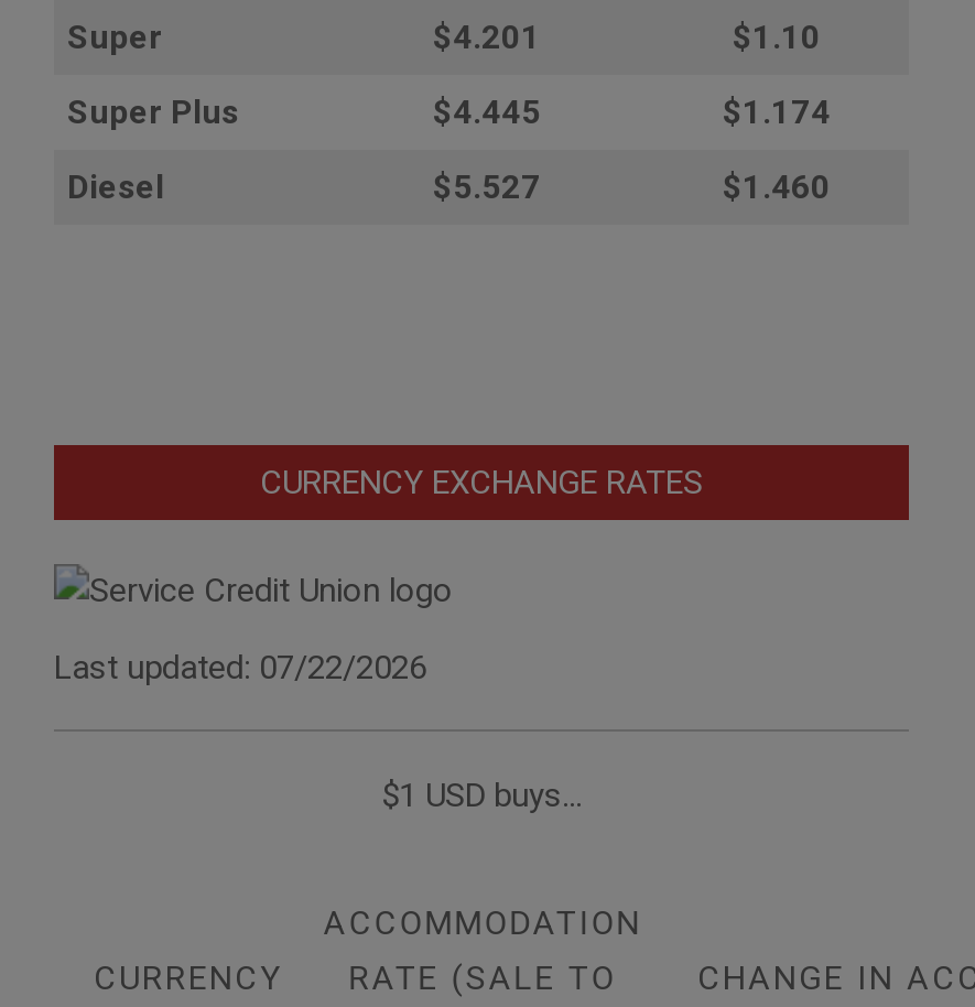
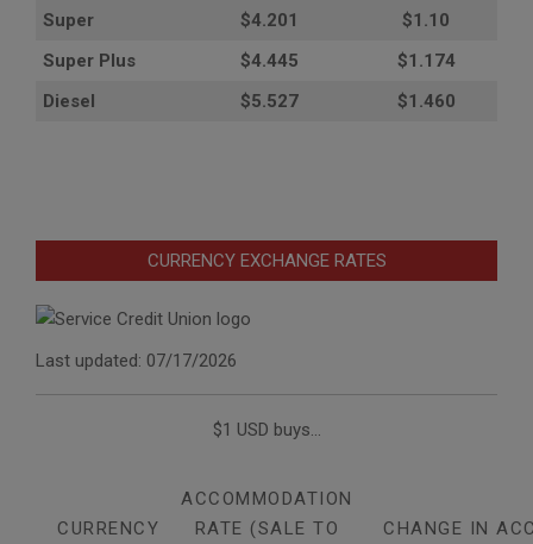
- Last updated: 07/22/2026
+ Last updated: 07/17/2026
